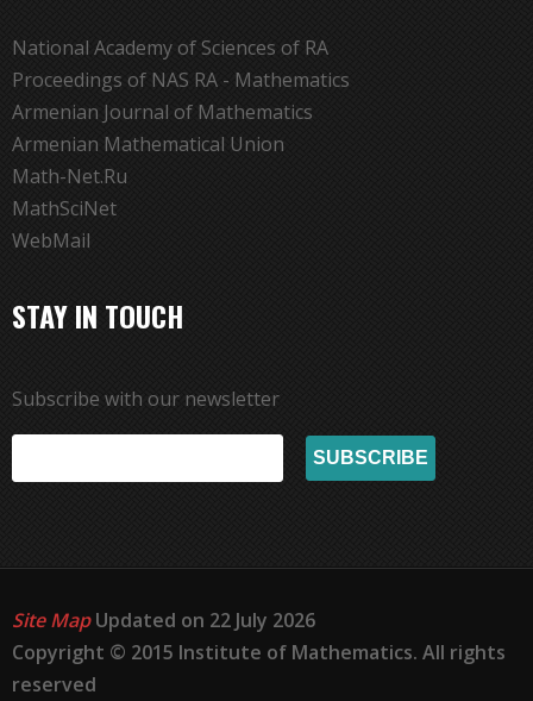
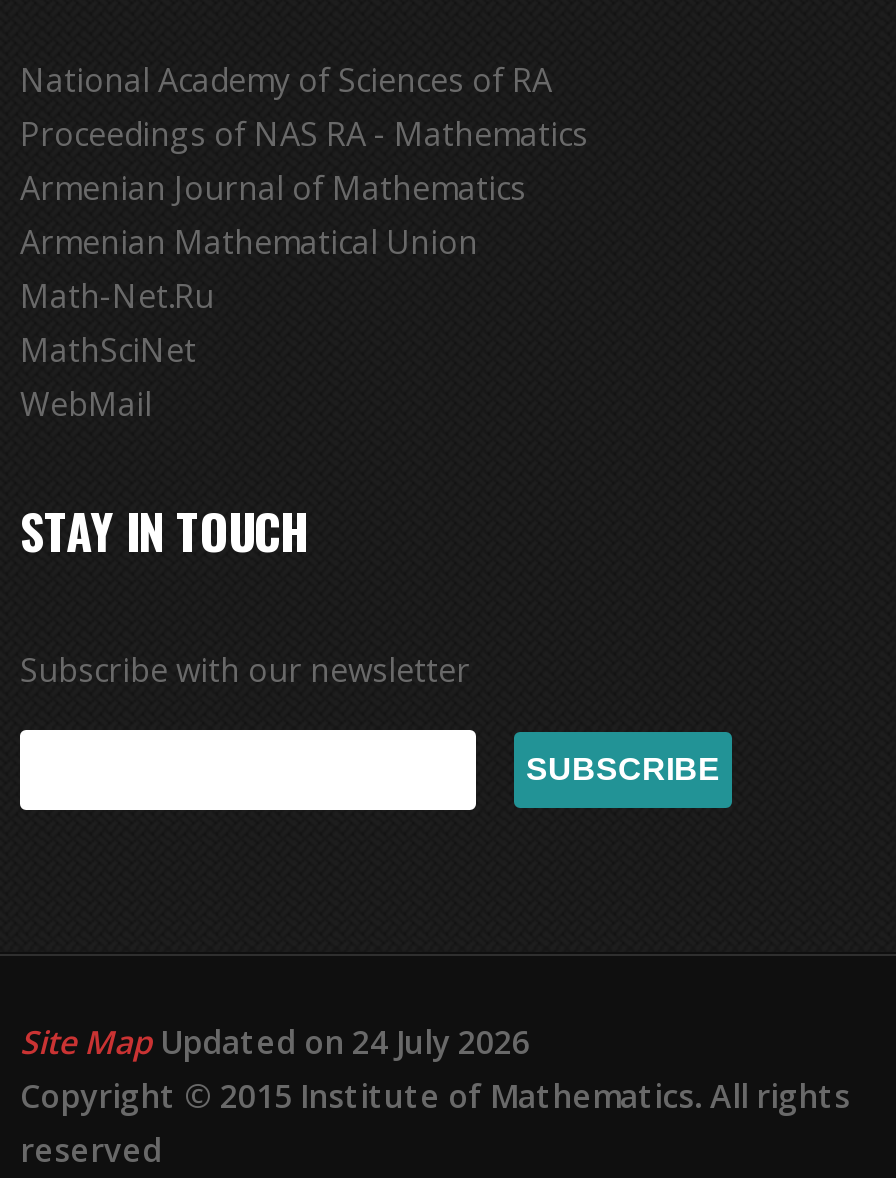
- Site Map Updated on 22 July 2026
+ Site Map Updated on 24 July 2026
